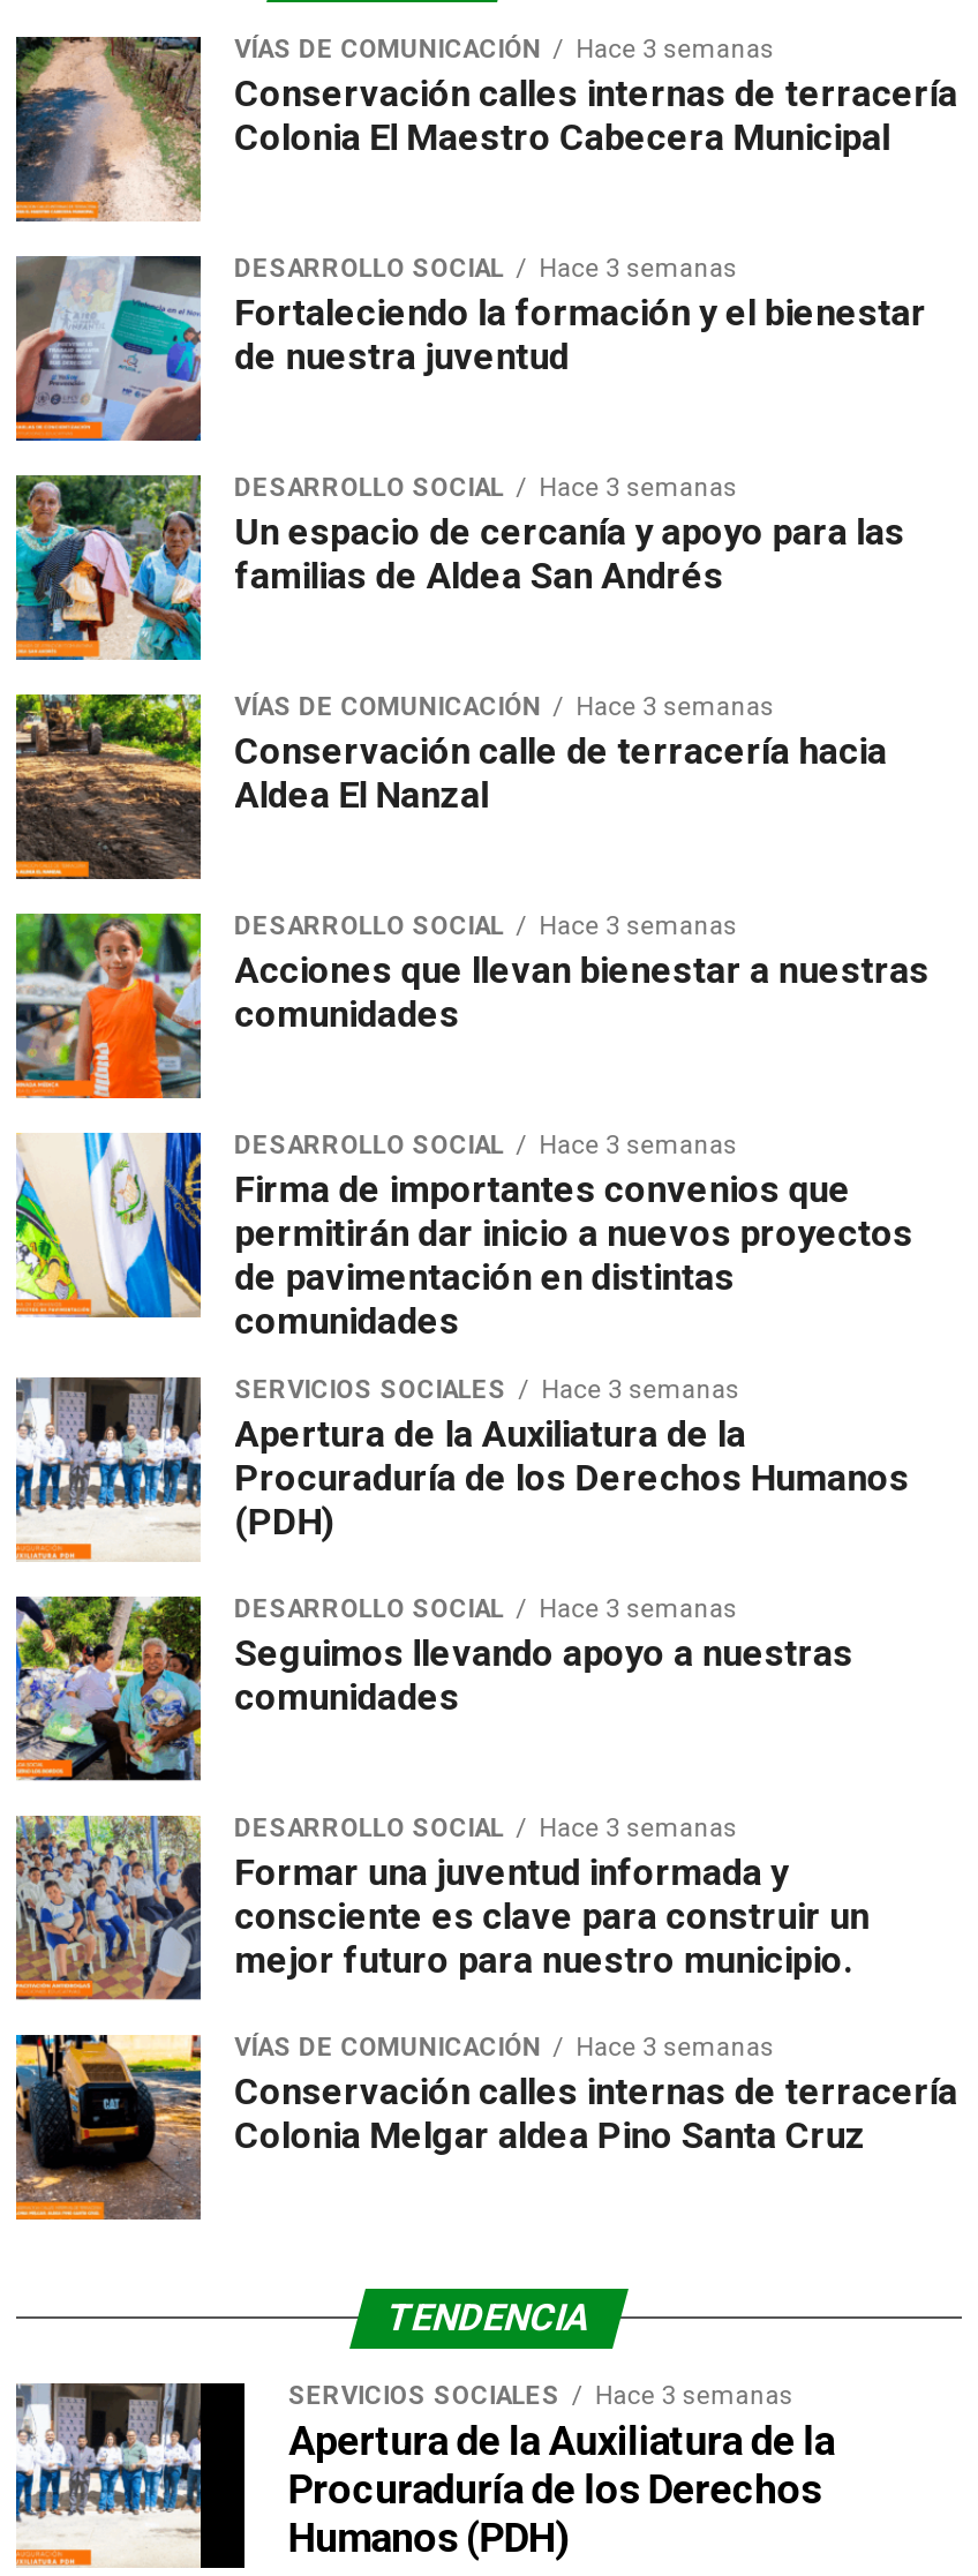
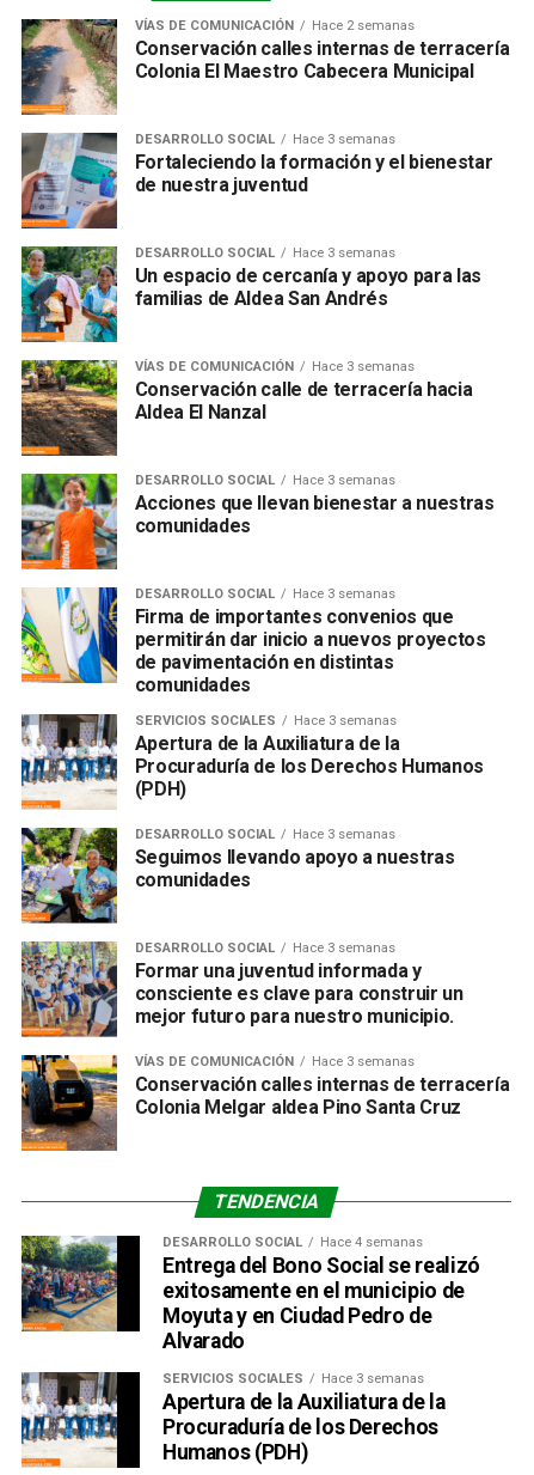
- VÍAS DE COMUNICACIÓN Hace 3 semanas
+ VÍAS DE COMUNICACIÓN Hace 2 semanas

+ [image]
+ DESARROLLO SOCIAL
+ Hace 4 semanas
+ Entrega del Bono Social se realizó
+ exitosamente en el municipio de
+ Moyuta y en Ciudad Pedro de
+ Alvarado
